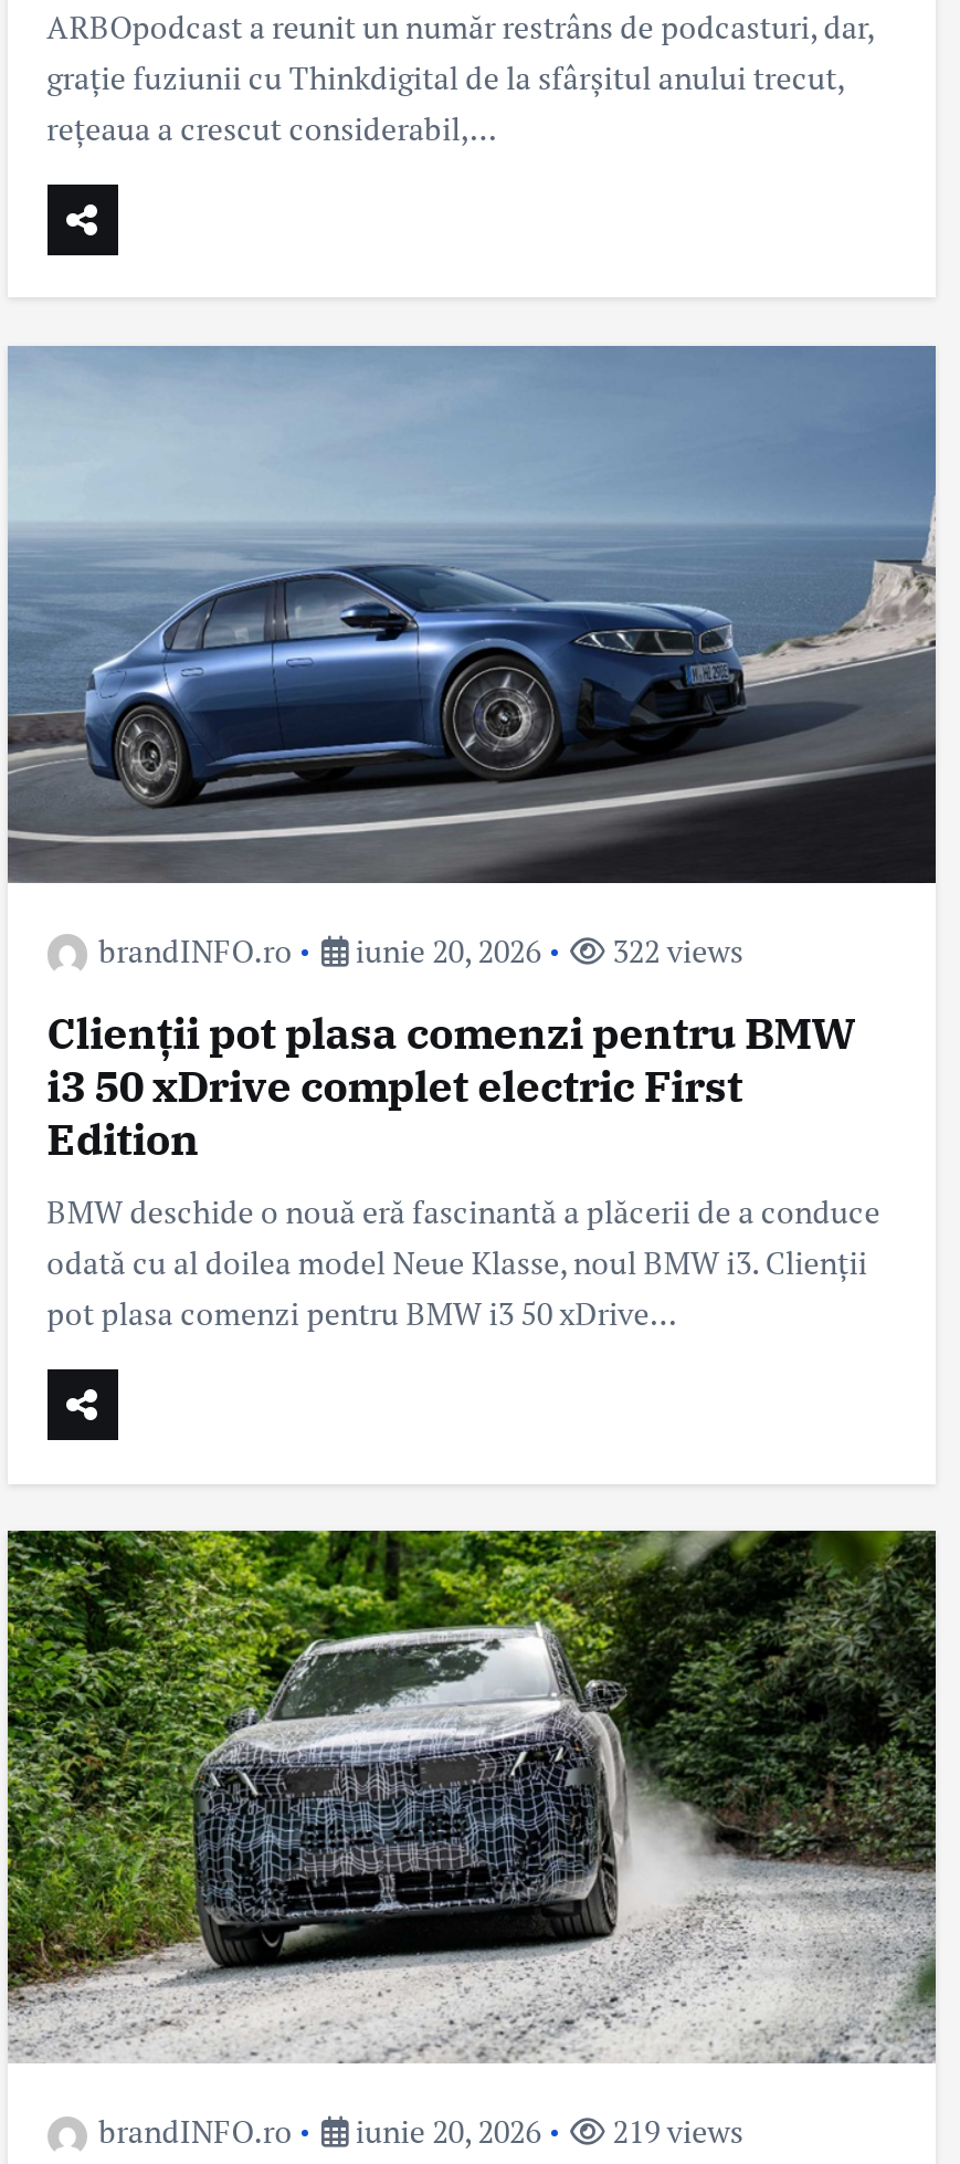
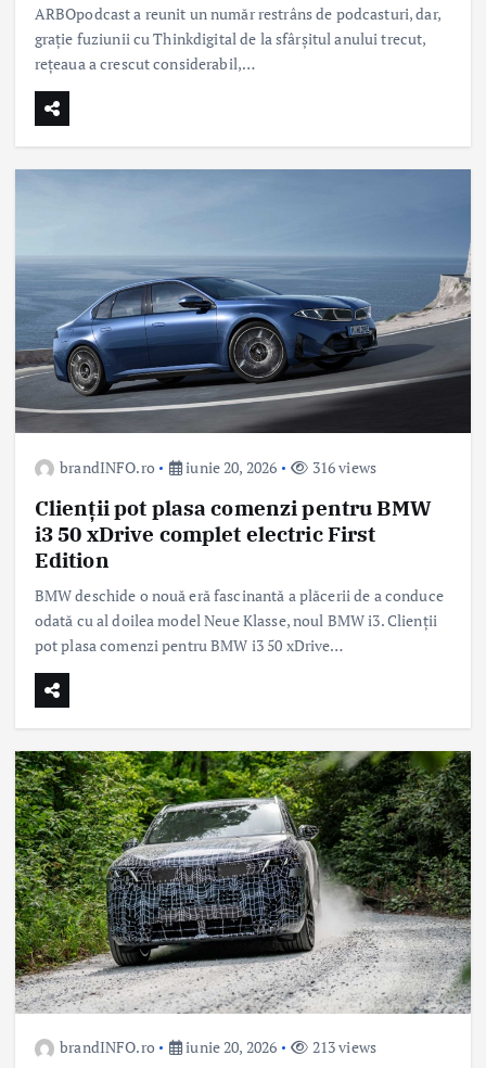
- brandINFO.ro iunie 20, 2026 322 views
+ brandINFO.ro iunie 20, 2026 316 views

- brandINFO.ro iunie 20, 2026 219 views
+ brandINFO.ro iunie 20, 2026 213 views
